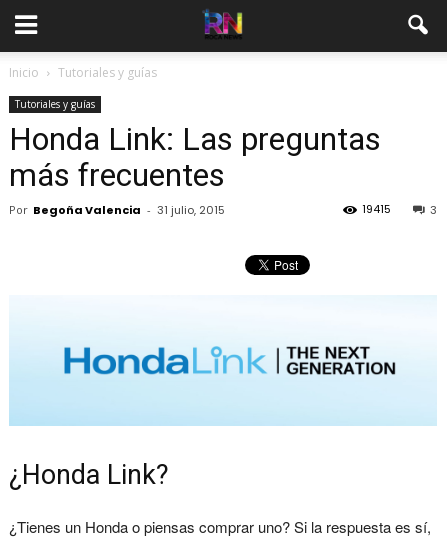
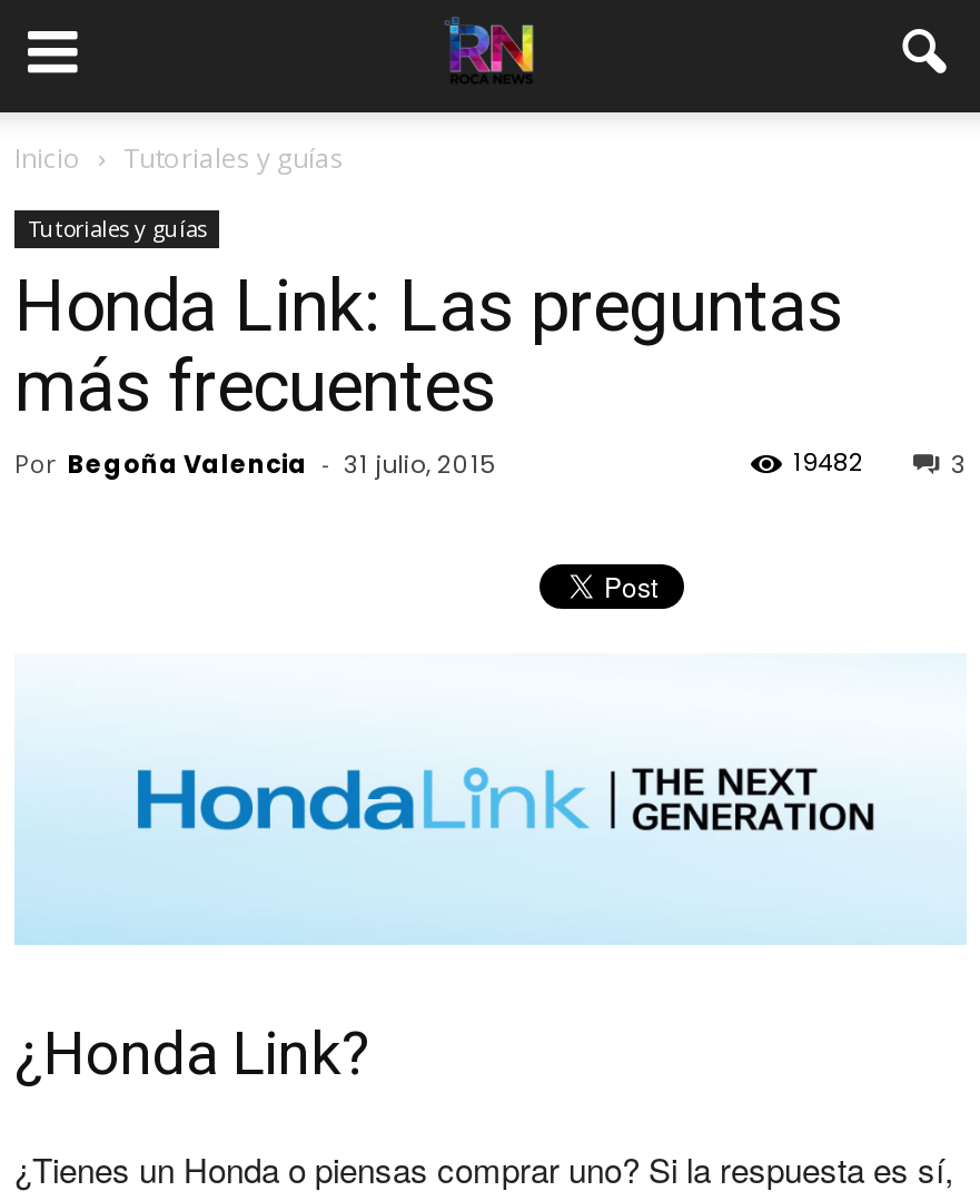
- 19415
+ 19482
